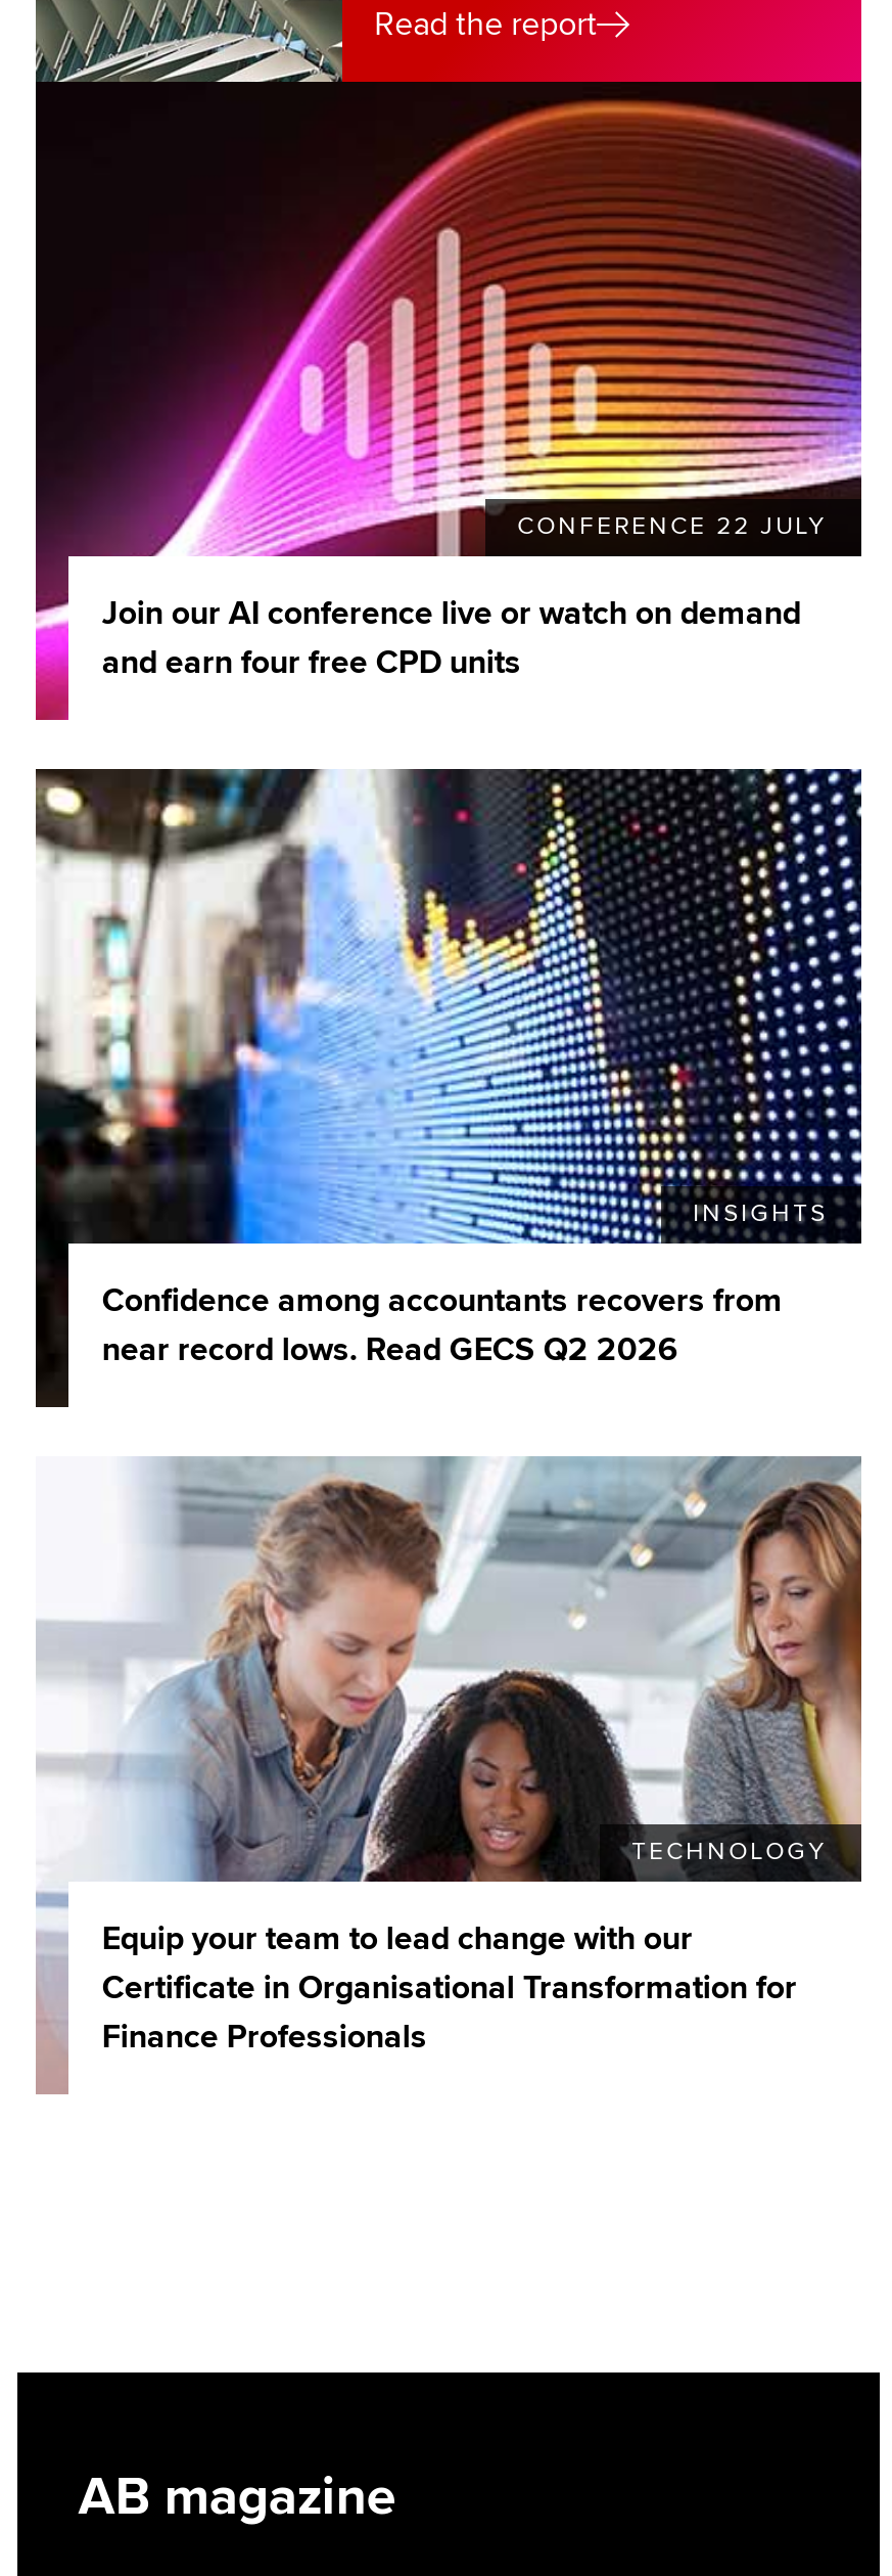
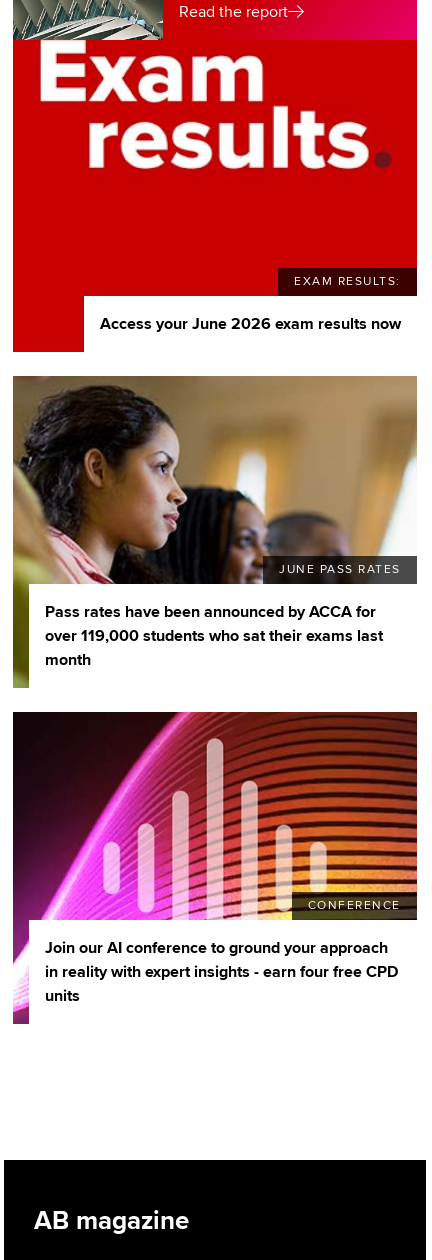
- [image]
- CONFERENCE 22 JULY
+ [image]
+ EXAM RESULTS:

- Join our AI conference live or watch on demand
- and earn four free CPD units
+ Access your June 2026 exam results now

- [image]
- INSIGHTS
+ [image]
+ JUNE PASS RATES

- Confidence among accountants recovers from
- near record lows. Read GECS Q2 2026
+ Pass rates have been announced by ACCA for
+ over 119,000 students who sat their exams last
+ month

- [image]
- TECHNOLOGY
+ [image]
+ CONFERENCE

- Equip your team to lead change with our
- Certificate in Organisational Transformation for
- Finance Professionals
+ Join our AI conference to ground your approach
+ in reality with expert insights - earn four free CPD
+ units
